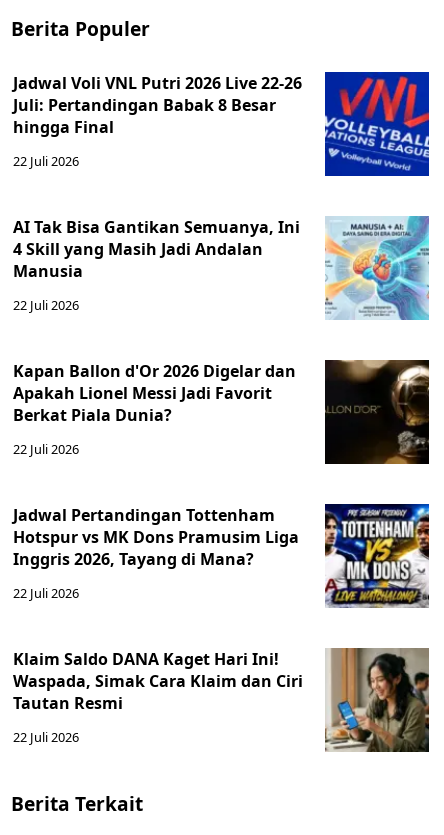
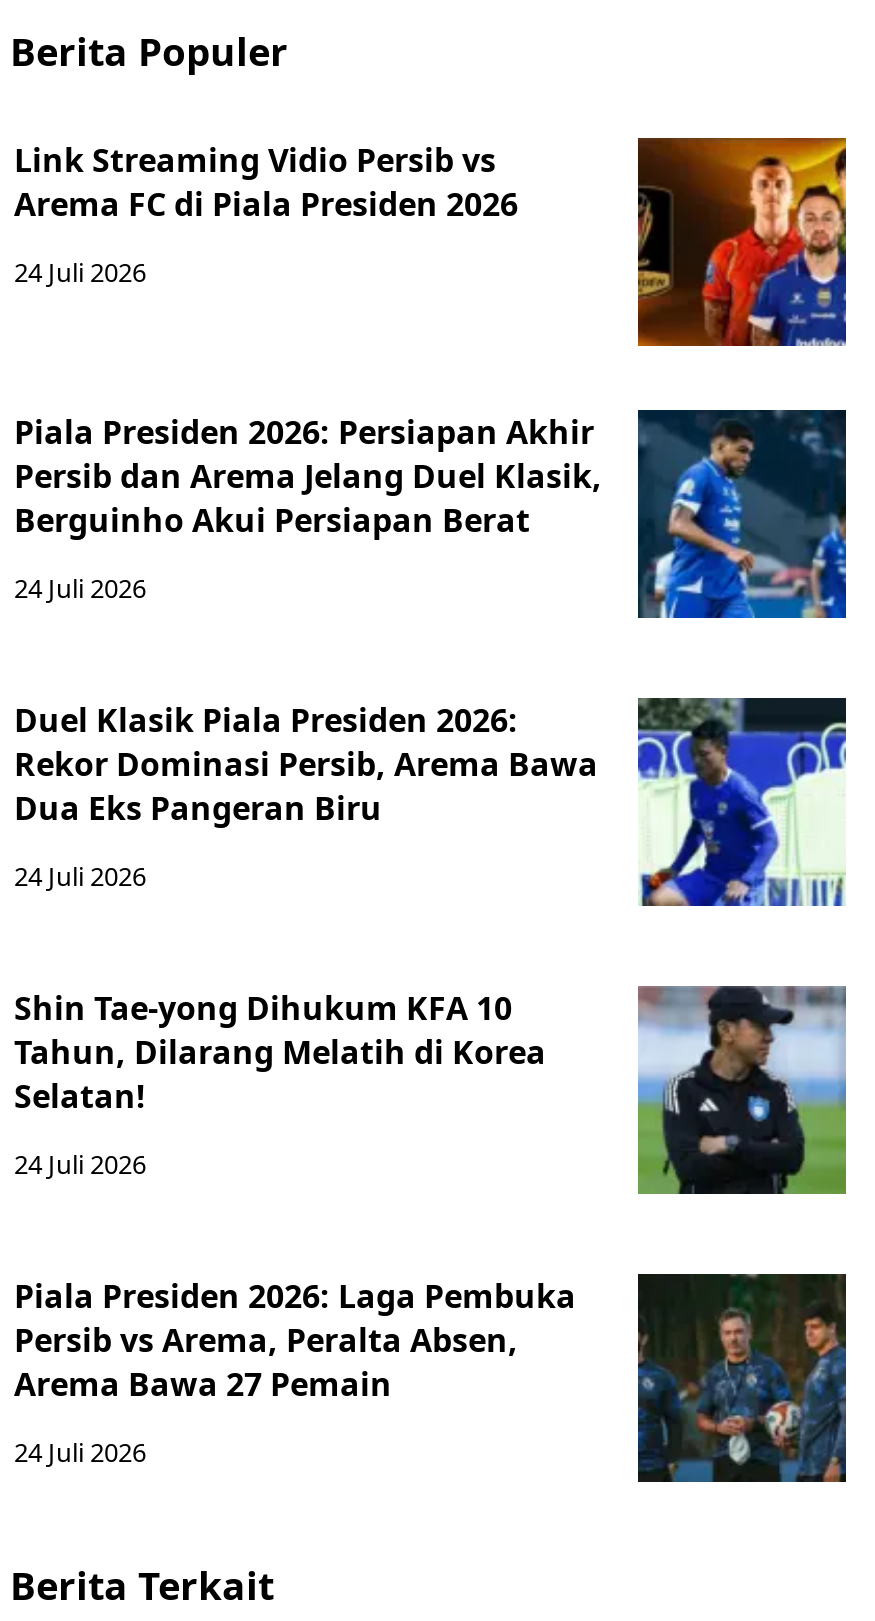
- Jadwal Voli VNL Putri 2026 Live 22-26
- Juli: Pertandingan Babak 8 Besar
- hingga Final
+ Link Streaming Vidio Persib vs
+ Arema FC di Piala Presiden 2026

- [image]
+ [image]

- 22 Juli 2026
+ 24 Juli 2026

- [image]
- AI Tak Bisa Gantikan Semuanya, Ini
- 4 Skill yang Masih Jadi Andalan
- Manusia
+ [image]
+ Piala Presiden 2026: Persiapan Akhir
+ Persib dan Arema Jelang Duel Klasik,
+ Berguinho Akui Persiapan Berat

- 22 Juli 2026
+ 24 Juli 2026

- [image]
- Kapan Ballon d'Or 2026 Digelar dan
- Apakah Lionel Messi Jadi Favorit
- Berkat Piala Dunia?
+ [image]
+ Duel Klasik Piala Presiden 2026:
+ Rekor Dominasi Persib, Arema Bawa
+ Dua Eks Pangeran Biru

- 22 Juli 2026
+ 24 Juli 2026

- Jadwal Pertandingan Tottenham
- Hotspur vs MK Dons Pramusim Liga
- Inggris 2026, Tayang di Mana?
+ Shin Tae-yong Dihukum KFA 10
+ Tahun, Dilarang Melatih di Korea
+ Selatan!

- [image]
+ [image]

- 22 Juli 2026
+ 24 Juli 2026

- [image]
- Klaim Saldo DANA Kaget Hari Ini!
- Waspada, Simak Cara Klaim dan Ciri
- Tautan Resmi
+ [image]
+ Piala Presiden 2026: Laga Pembuka
+ Persib vs Arema, Peralta Absen,
+ Arema Bawa 27 Pemain

- 22 Juli 2026
+ 24 Juli 2026
